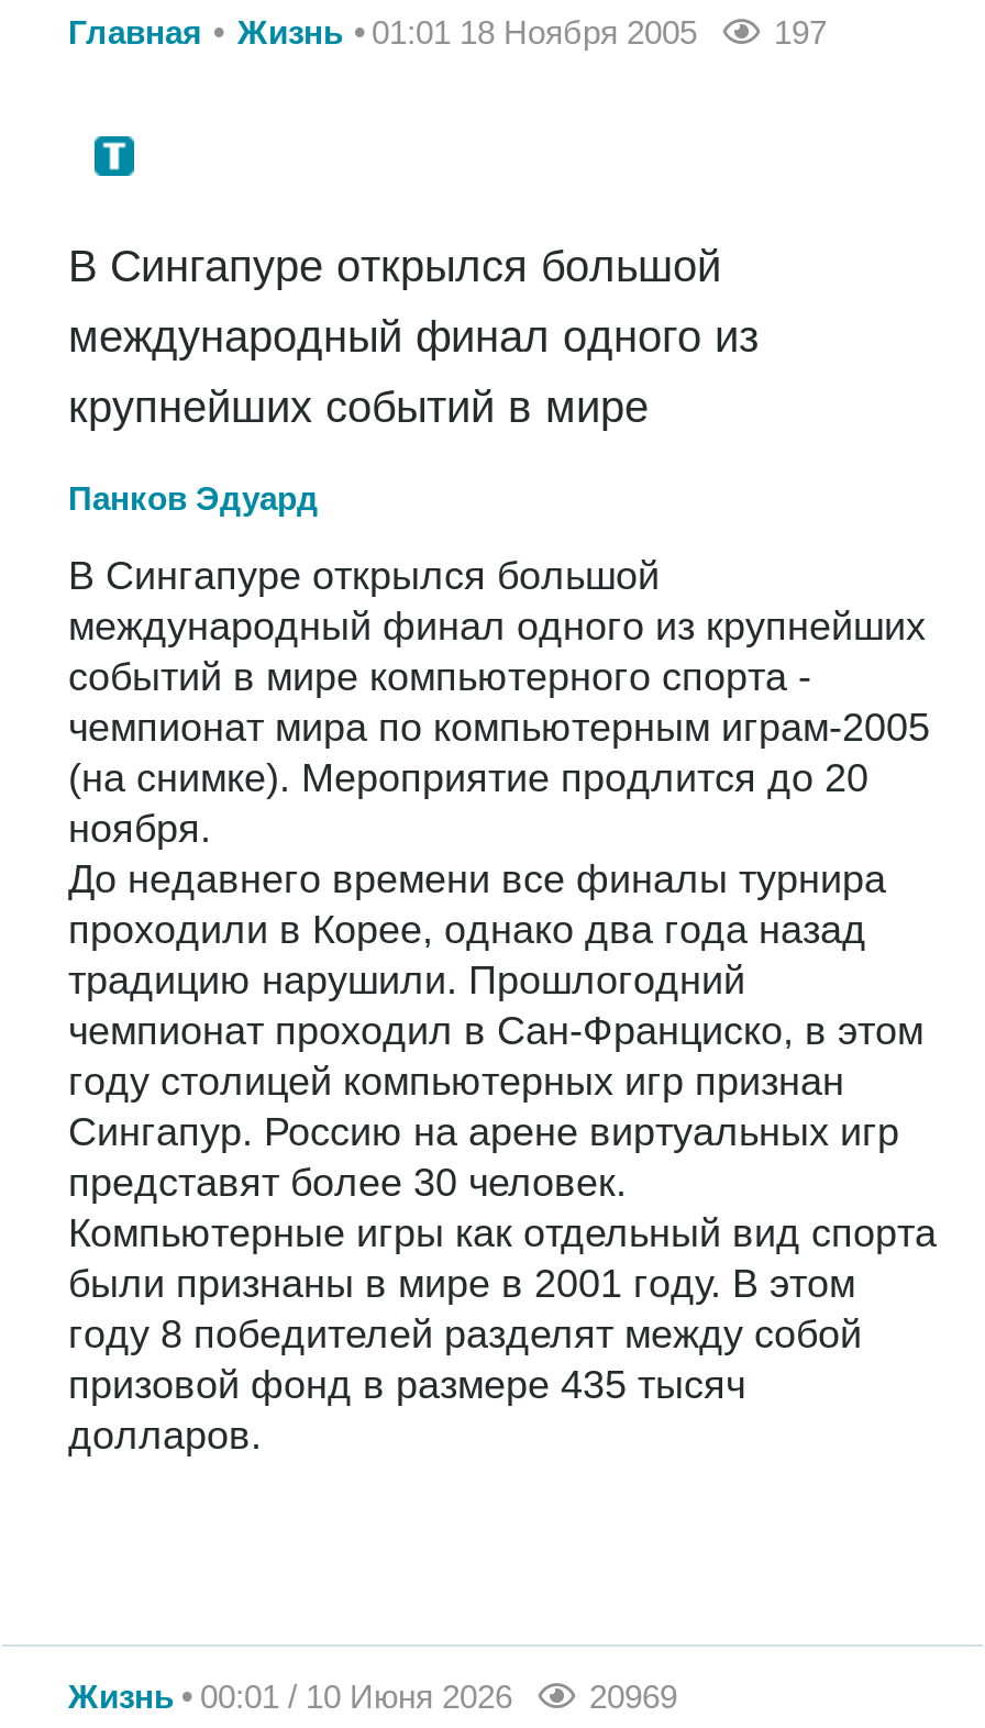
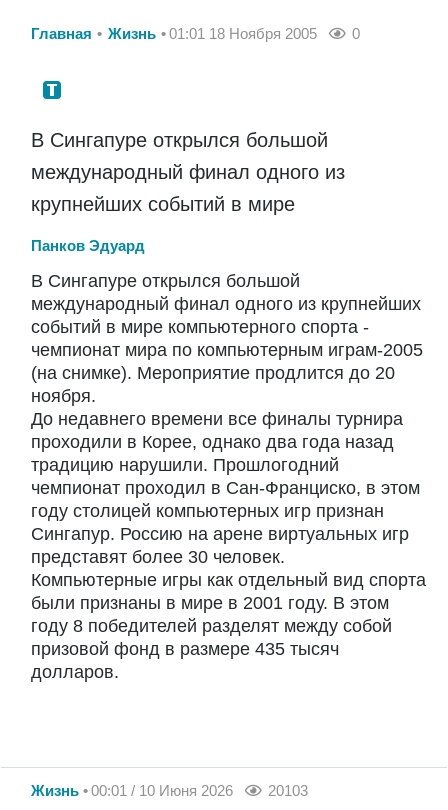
- 197
+ 0

- 20969
+ 20103
